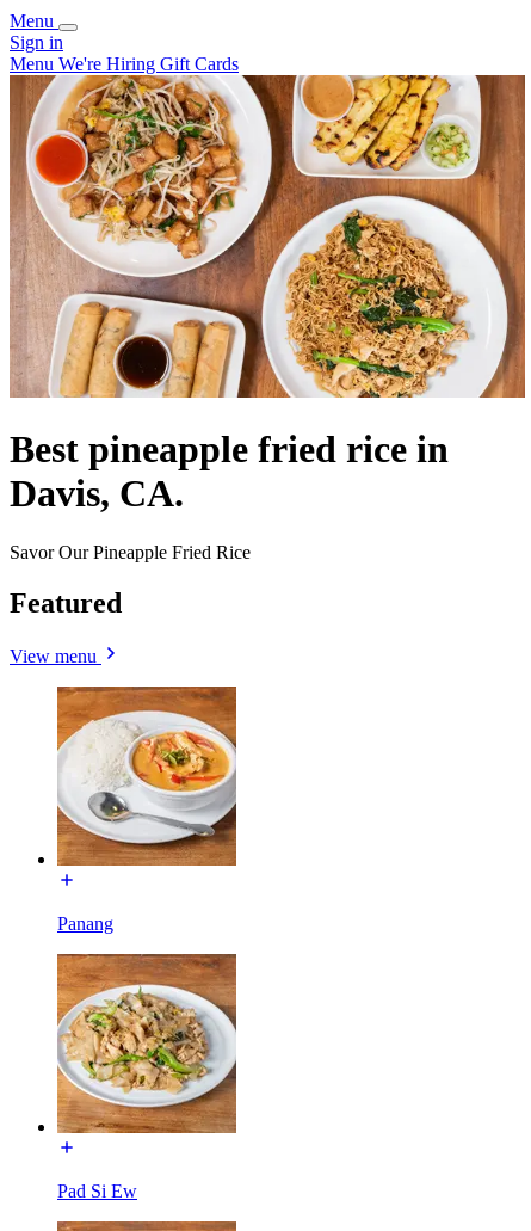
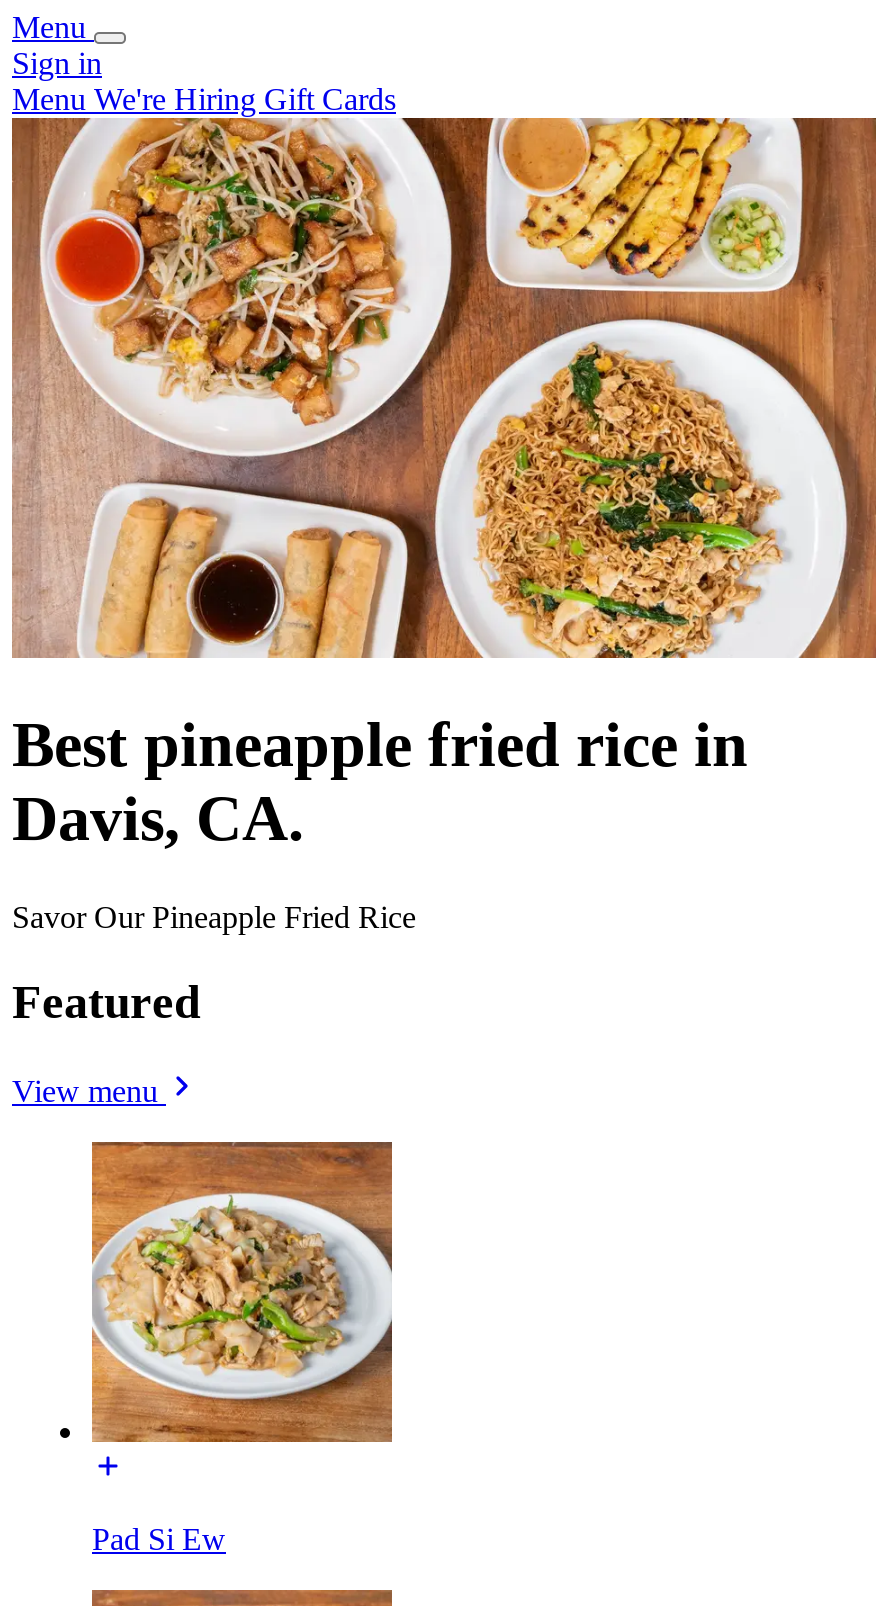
- [image]

- Panang
